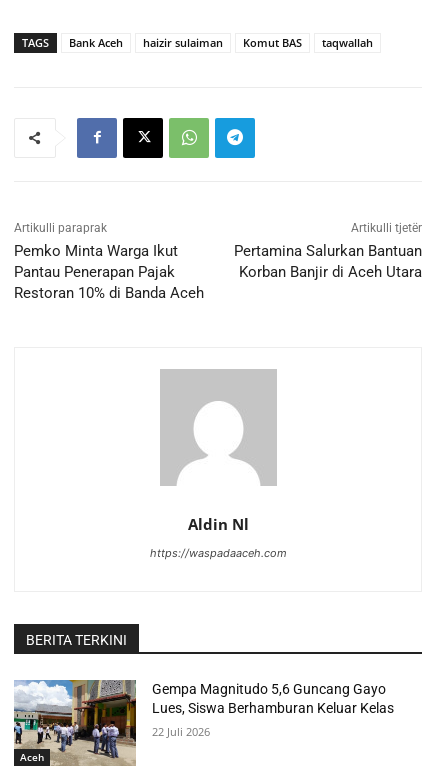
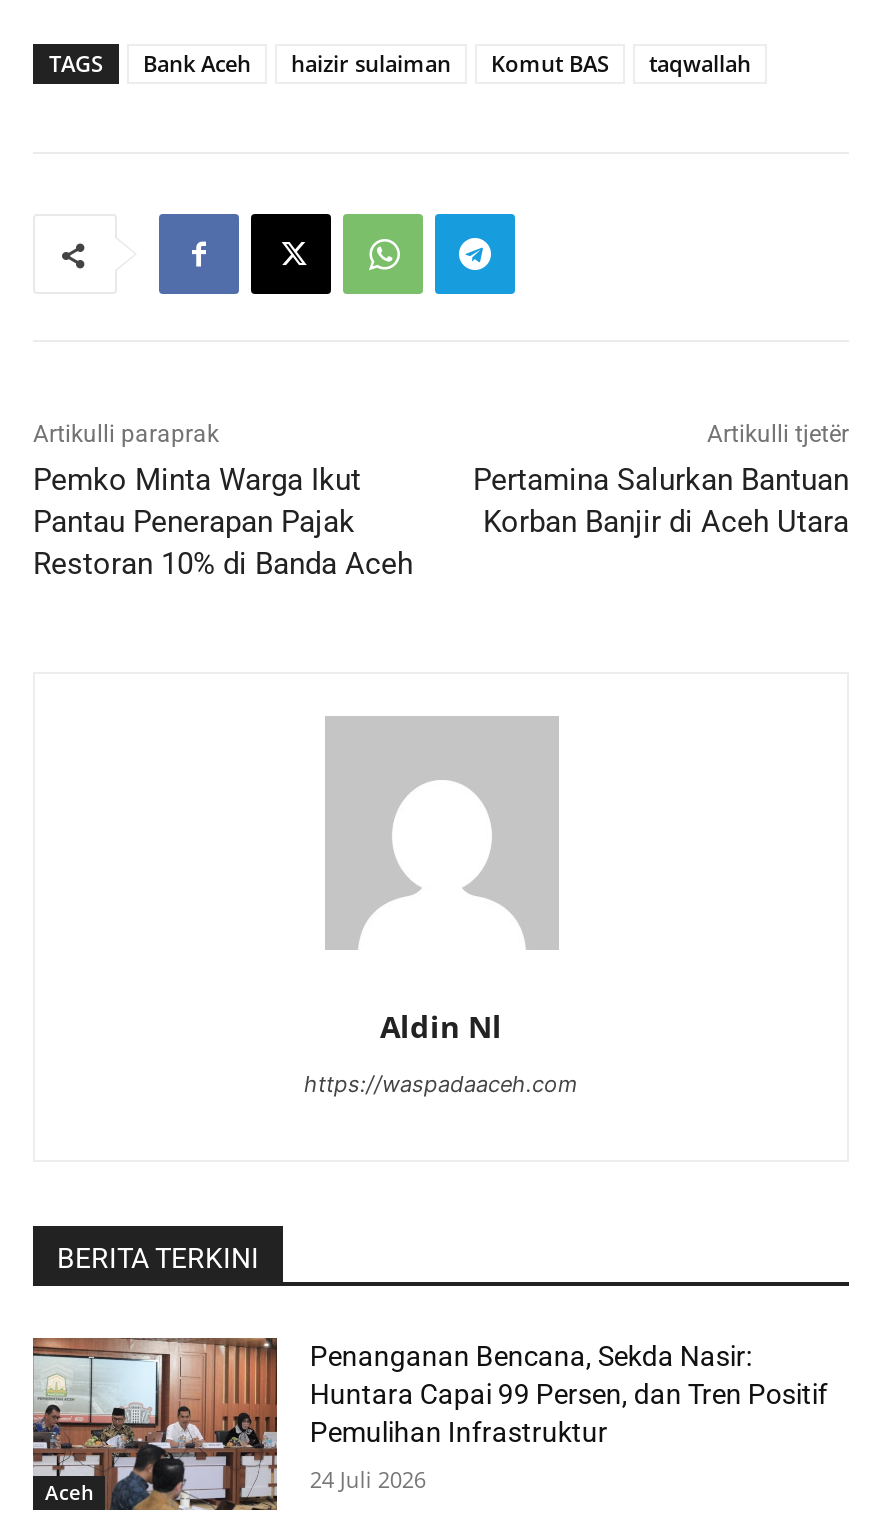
- [image]
- Gempa Magnitudo 5,6 Guncang Gayo
- Lues, Siswa Berhamburan Keluar Kelas
+ [image]
+ Penanganan Bencana, Sekda Nasir:
+ Huntara Capai 99 Persen, dan Tren Positif
+ Pemulihan Infrastruktur

- 22 Juli 2026
+ 24 Juli 2026
